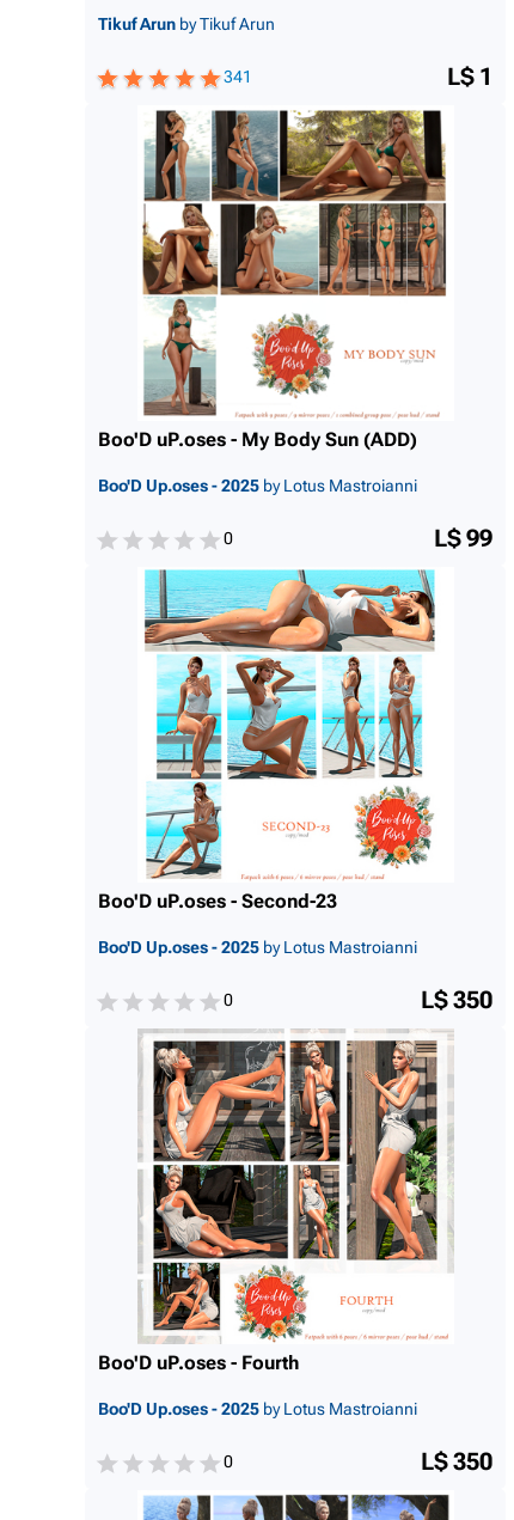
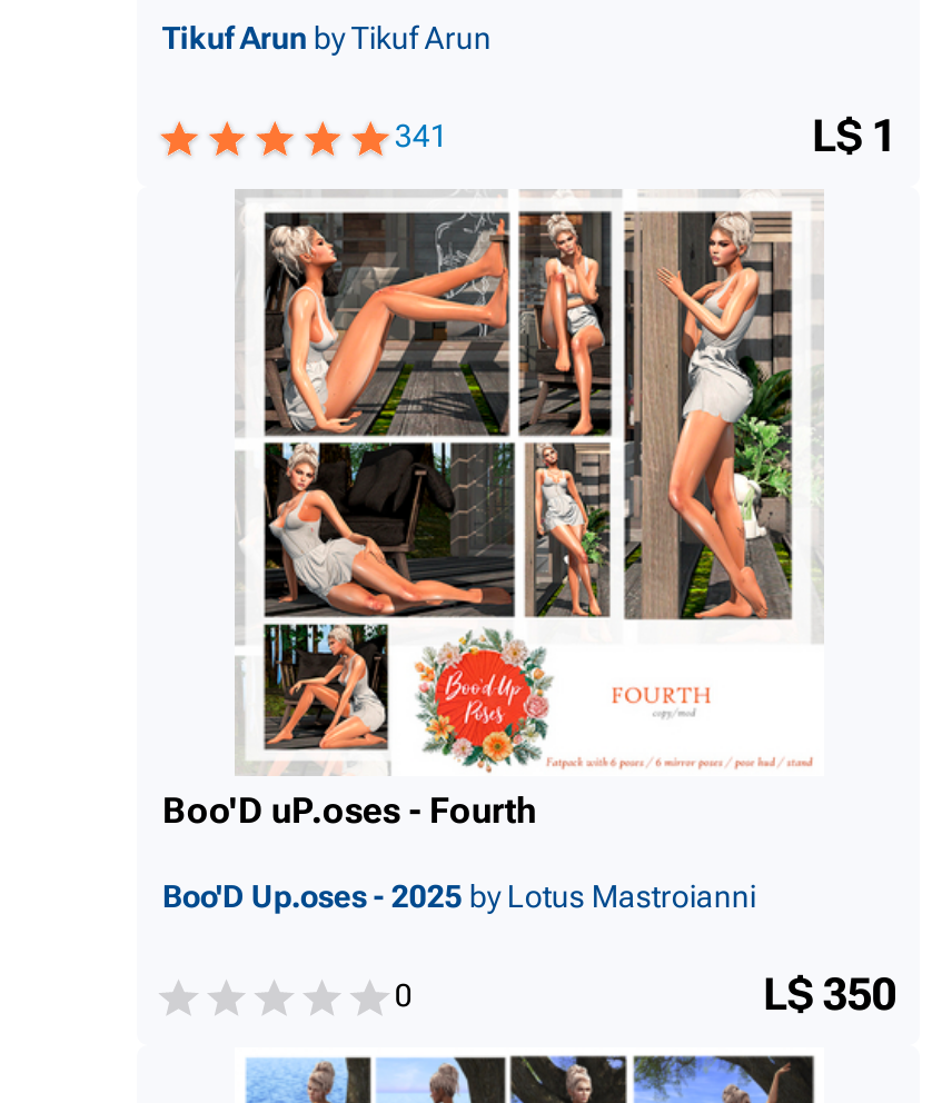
- [image]
- Boo'D uP.oses - My Body Sun (ADD)
- Boo'D Up.oses - 2025 by Lotus Mastroianni
- 0
- L$ 99

- [image]
- Boo'D uP.oses - Second-23
- Boo'D Up.oses - 2025 by Lotus Mastroianni
- 0
- L$ 350
